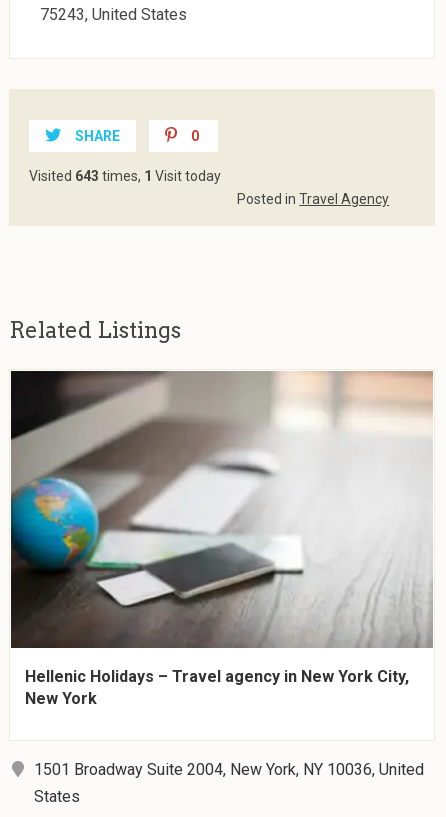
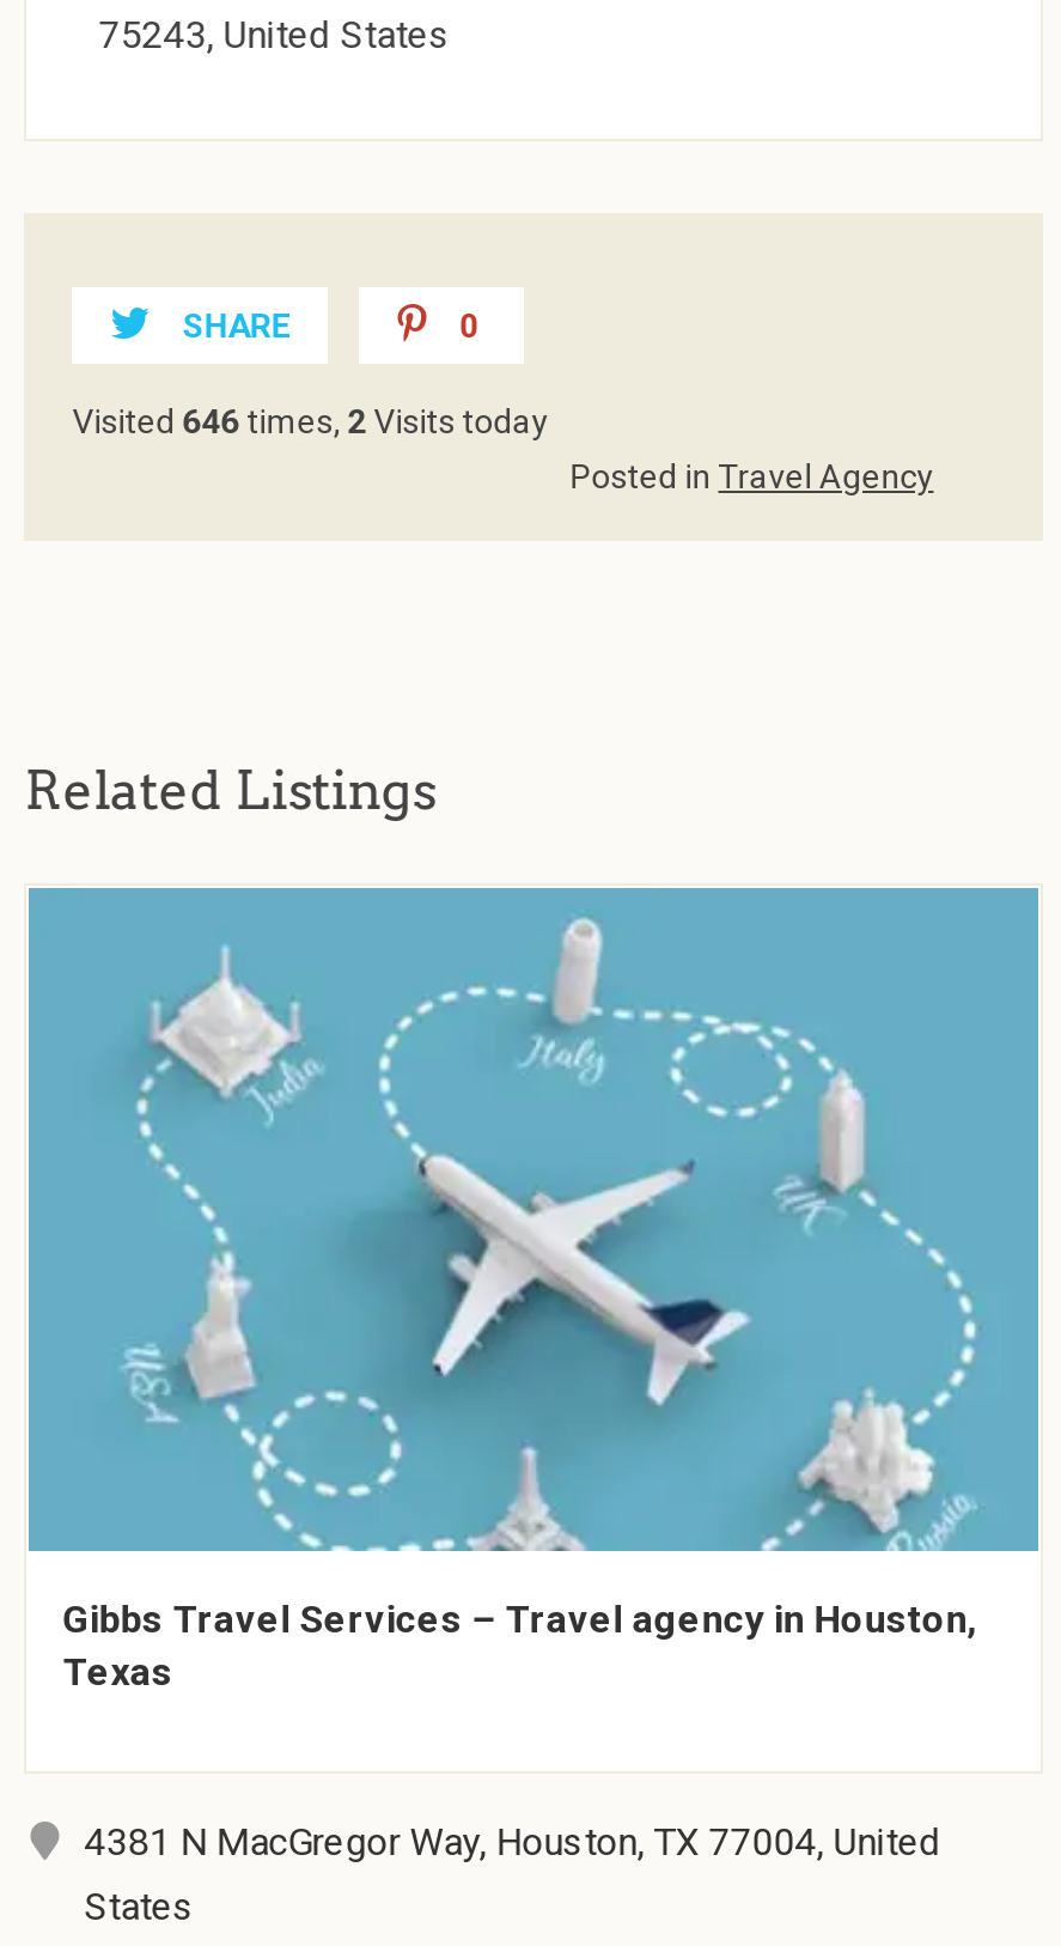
- Visited 643 times, 1 Visit today
+ Visited 646 times, 2 Visits today

- [image]
- Hellenic Holidays – Travel agency in New York City,
- New York
+ [image]
+ Gibbs Travel Services – Travel agency in Houston,
+ Texas

- 1501 Broadway Suite 2004, New York, NY 10036, United
+ 4381 N MacGregor Way, Houston, TX 77004, United
